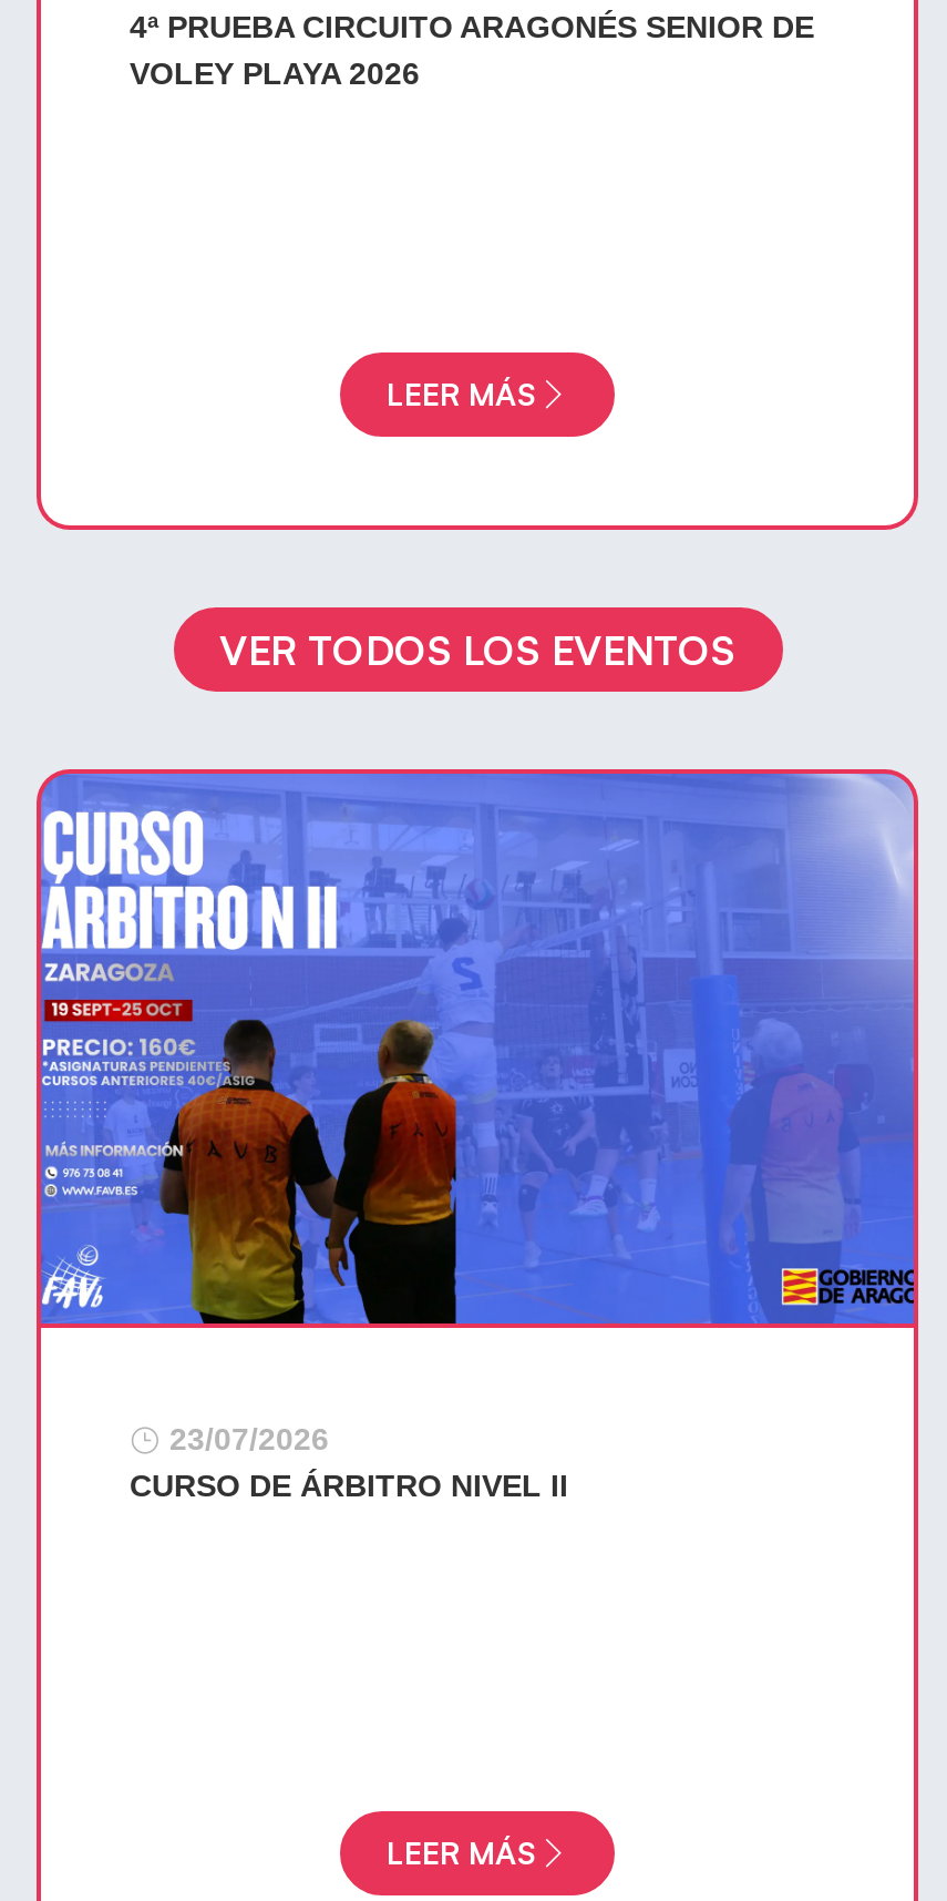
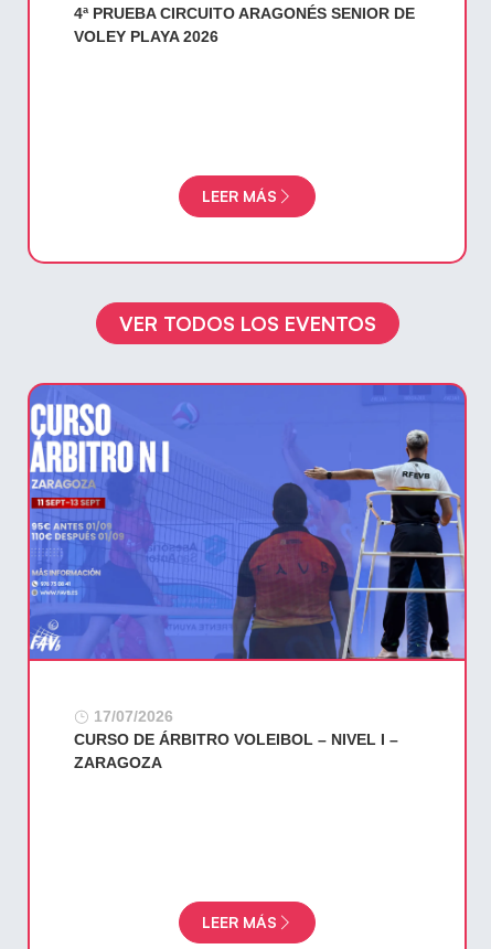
- [image]
+ [image]

- 23/07/2026
- CURSO DE ÁRBITRO NIVEL II
+ 17/07/2026
+ CURSO DE ÁRBITRO VOLEIBOL – NIVEL I –
+ ZARAGOZA
